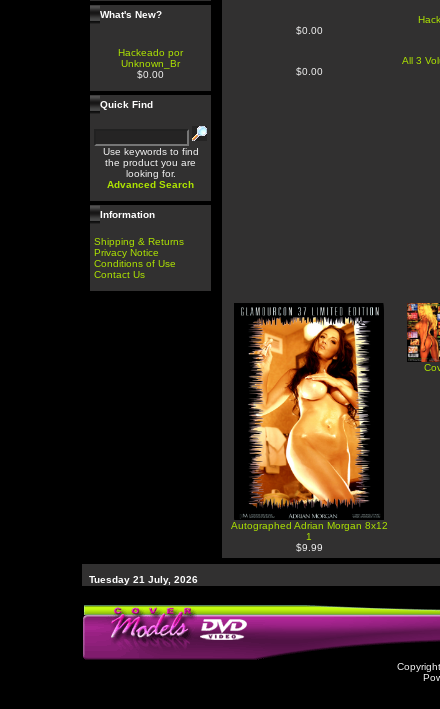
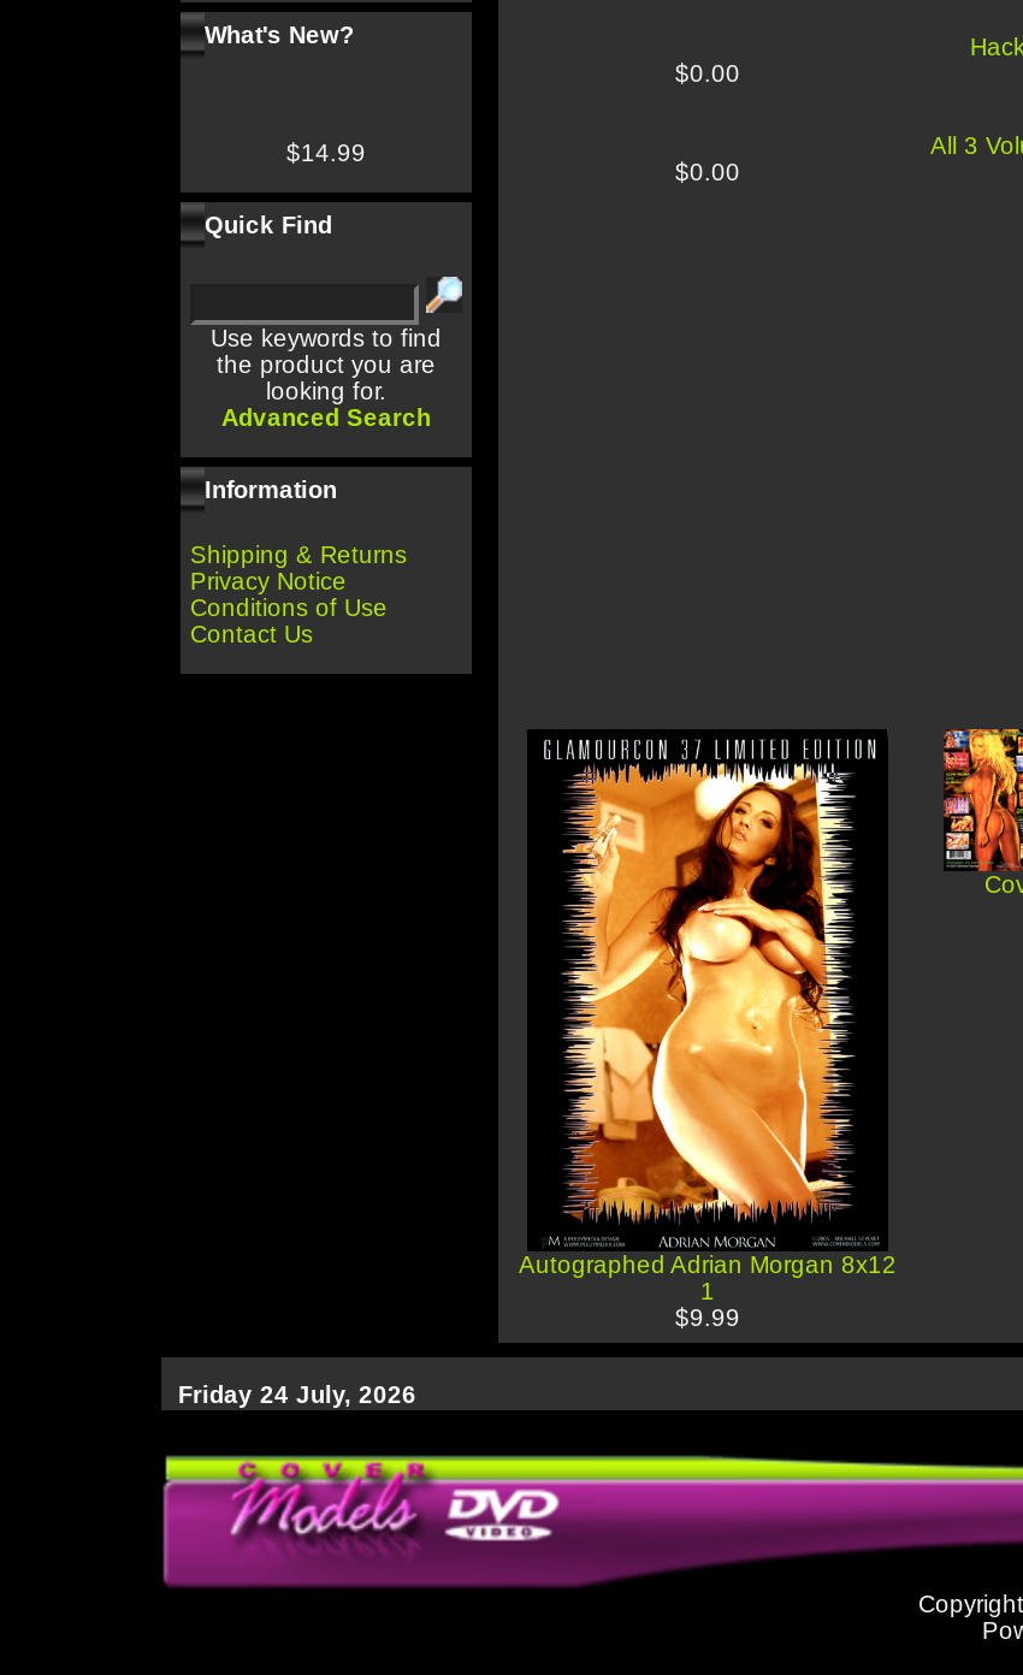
- Hackeado por
- Unknown_Br
- $0.00
+ $14.99

- Tuesday 21 July, 2026
+ Friday 24 July, 2026
